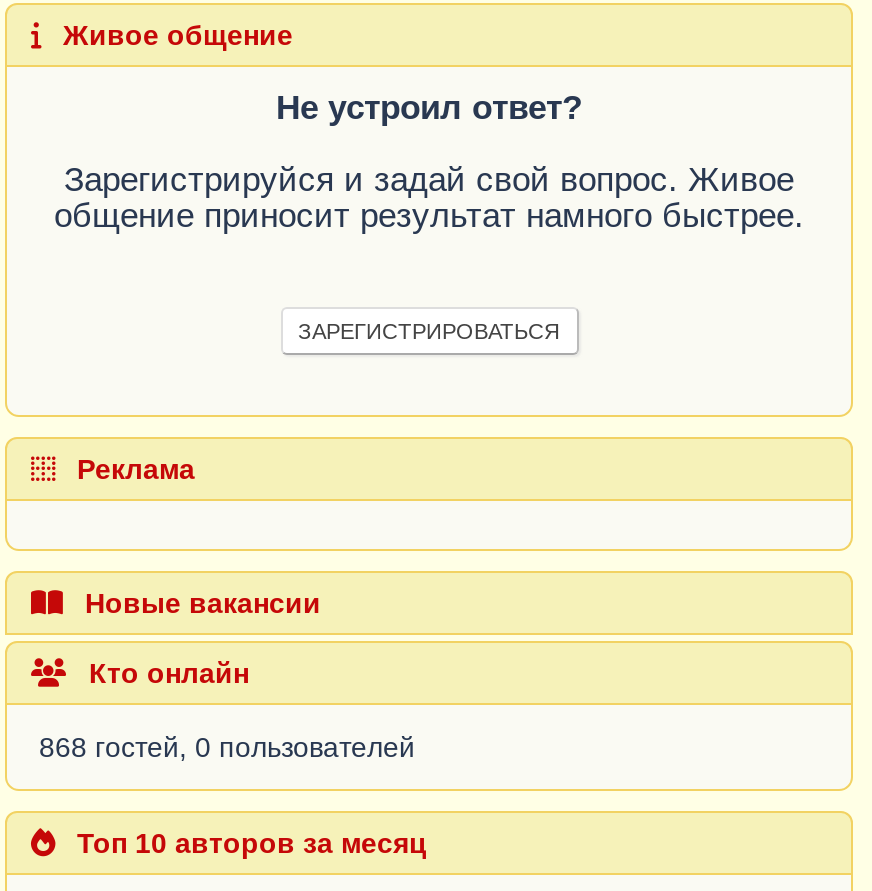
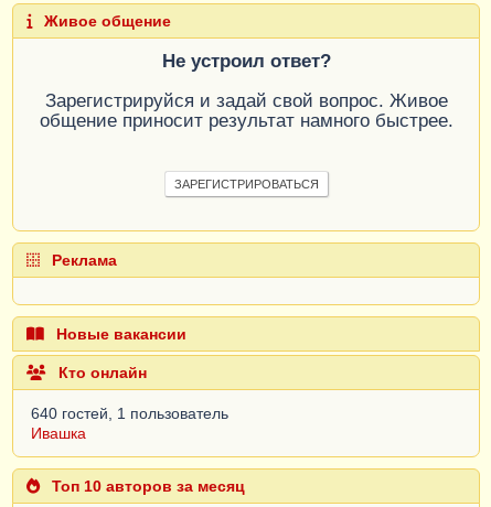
- 868 гостей, 0 пользователей
+ 640 гостей, 1 пользователь
+ Ивашка
